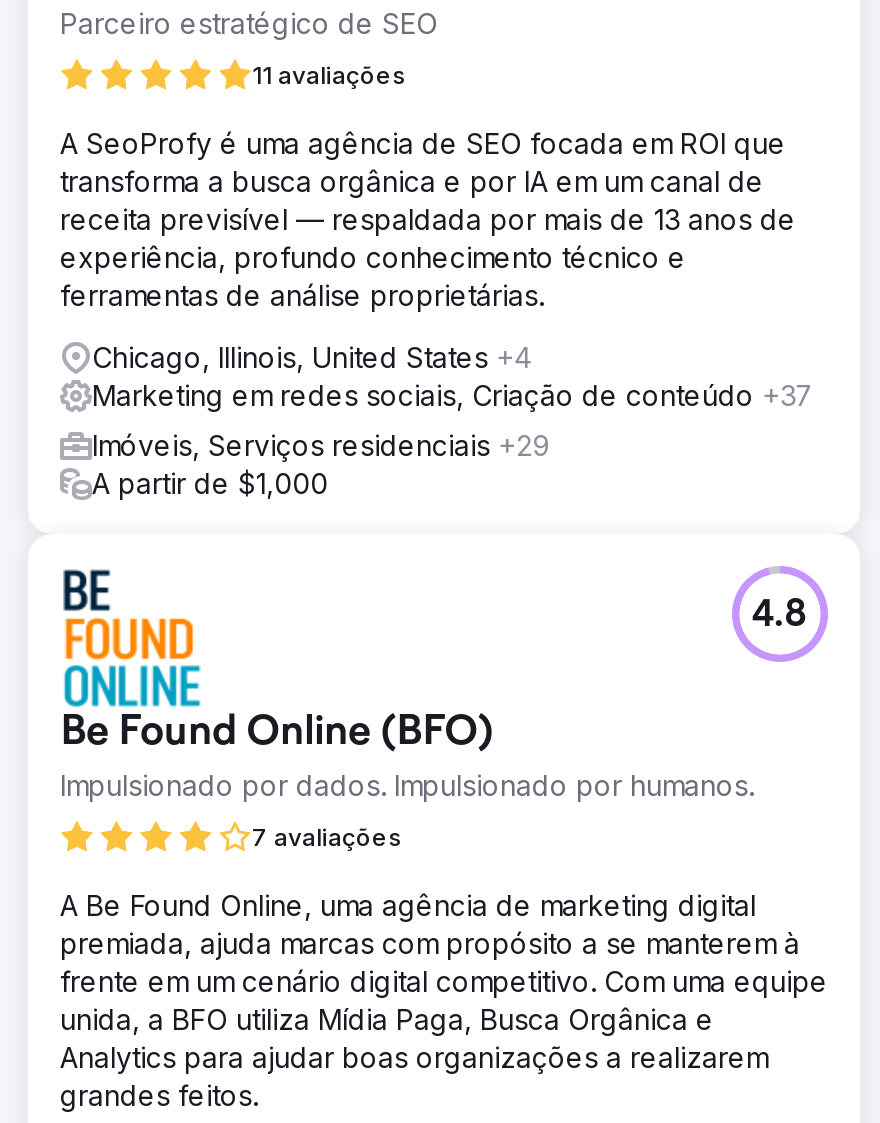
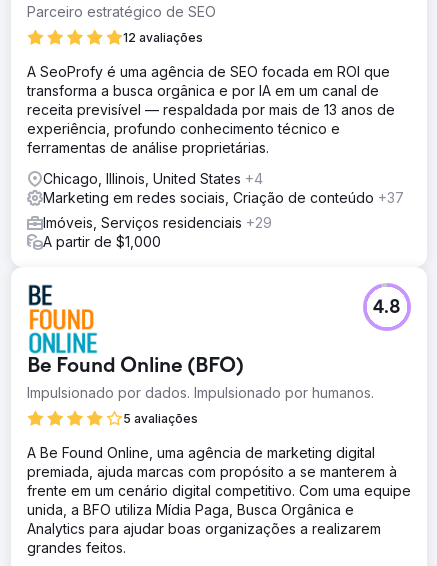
- 11 avaliações
+ 12 avaliações

- 7 avaliações
+ 5 avaliações
